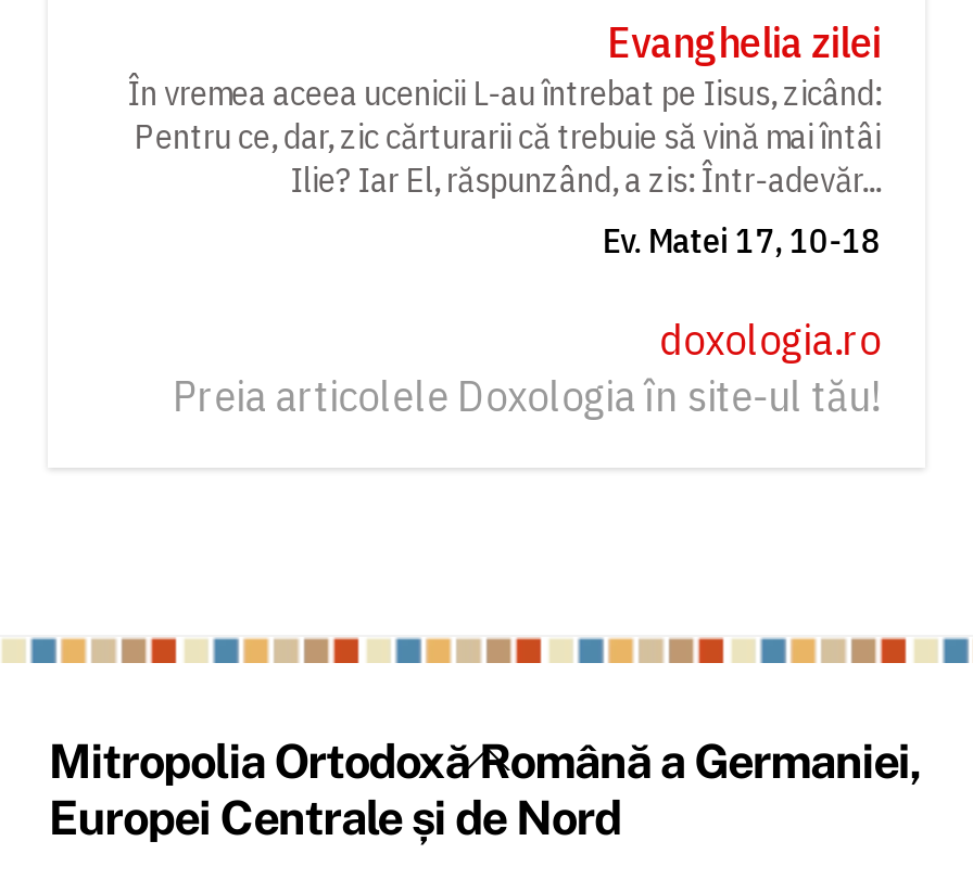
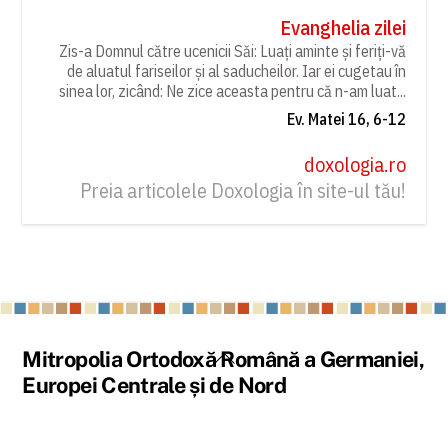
- În vremea aceea ucenicii L-au întrebat pe Iisus, zicând:
- Pentru ce, dar, zic cărturarii că trebuie să vină mai întâi
- Ilie? Iar El, răspunzând, a zis: Într-adevăr...
- Ev. Matei 17, 10-18
+ Zis-a Domnul către ucenicii Săi: Luați aminte și feriți-vă
+ de aluatul fariseilor și al saducheilor. Iar ei cugetau în
+ sinea lor, zicând: Ne zice aceasta pentru că n-am luat...
+ Ev. Matei 16, 6-12
